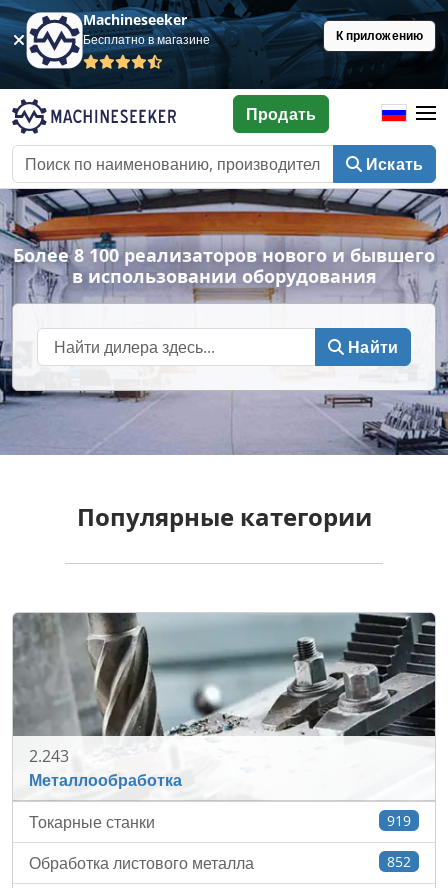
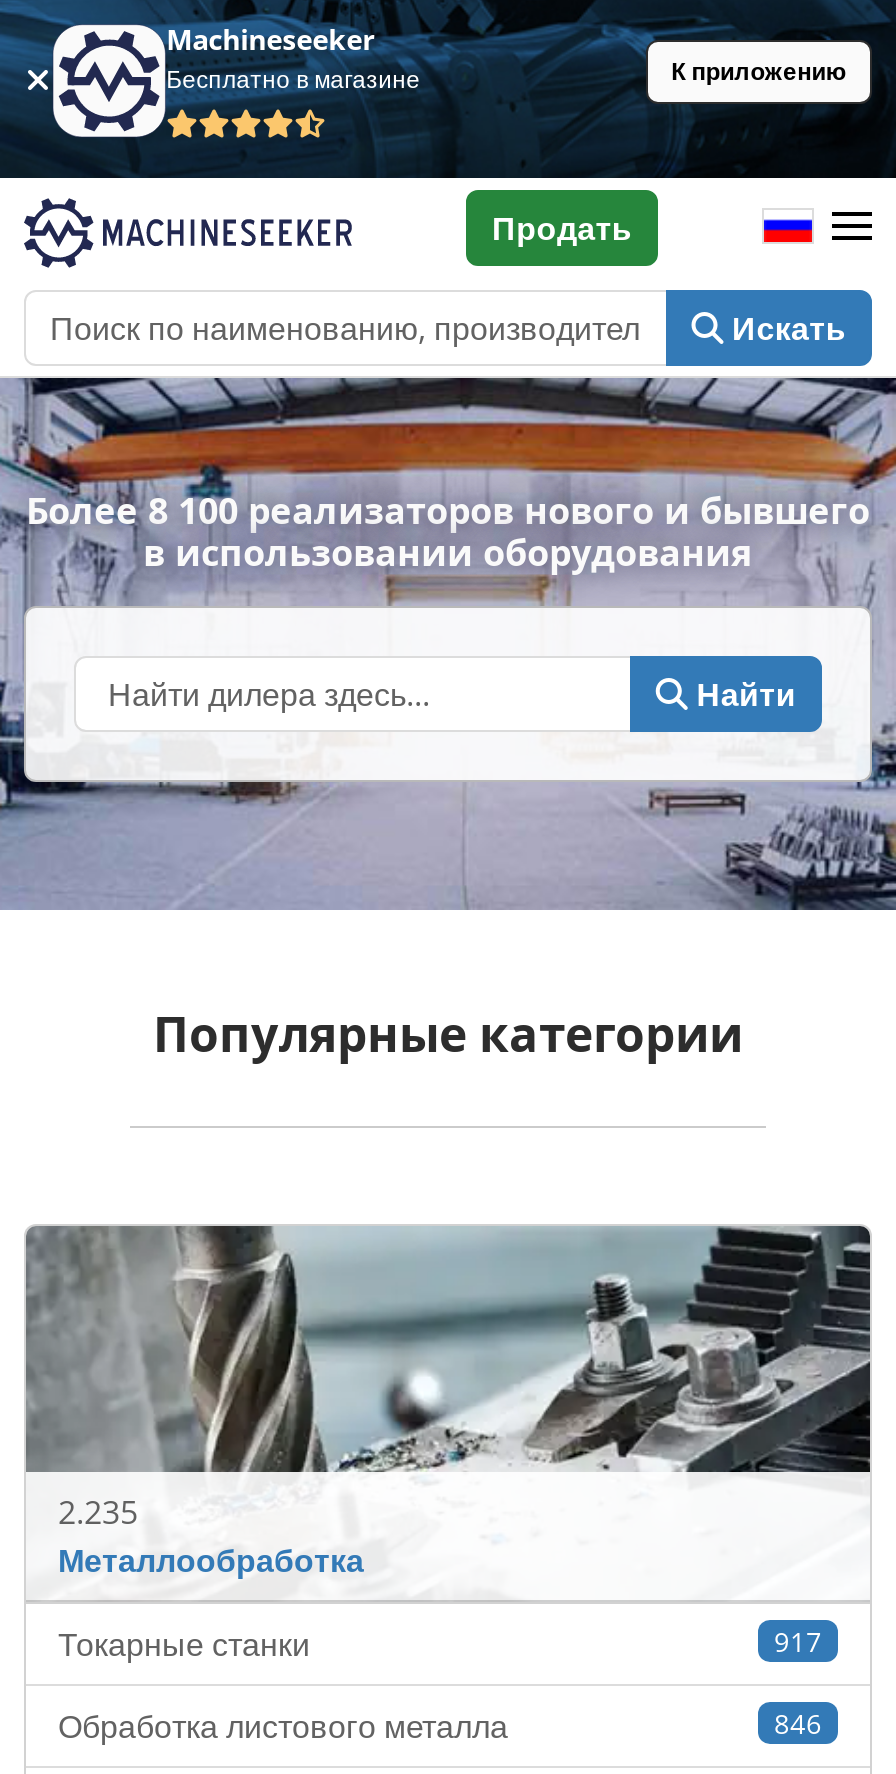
- 2.243
+ 2.235

- 919
+ 917

- 852
+ 846
